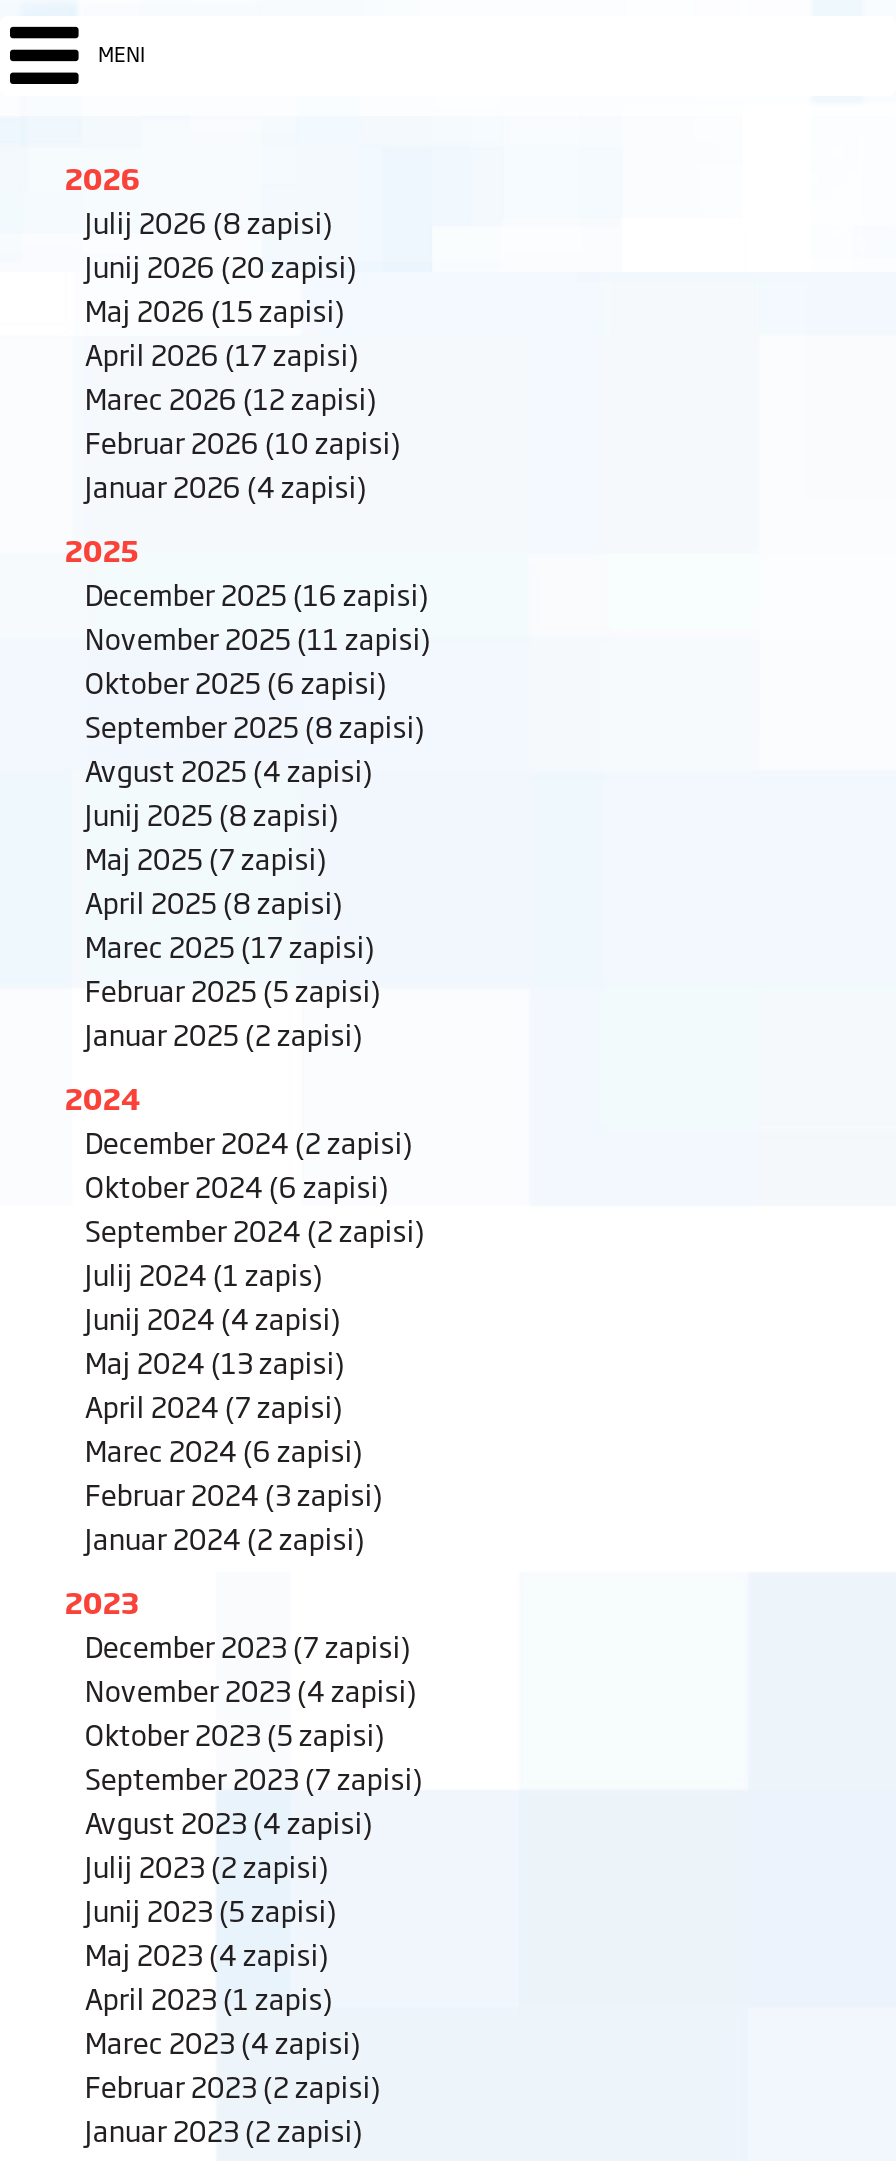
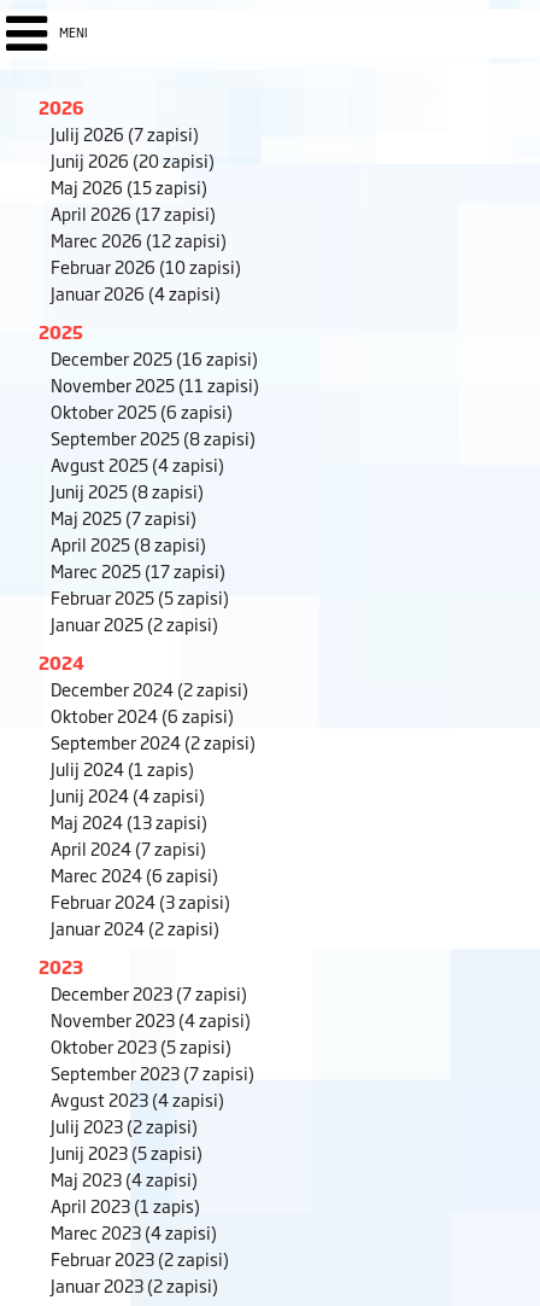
- Julij 2026 (8 zapisi)
+ Julij 2026 (7 zapisi)
